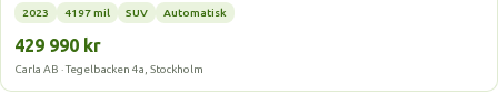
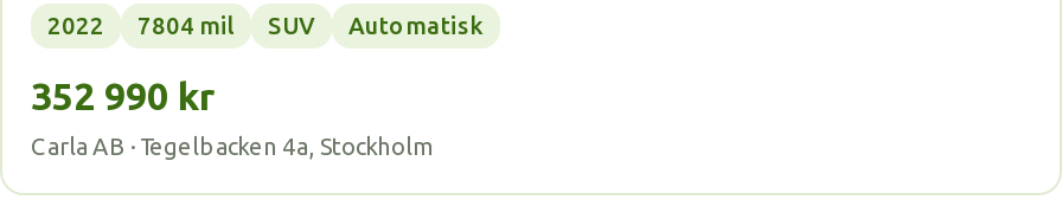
- 2023
- 4197 mil
+ 2022
+ 7804 mil

- 429 990 kr
+ 352 990 kr
